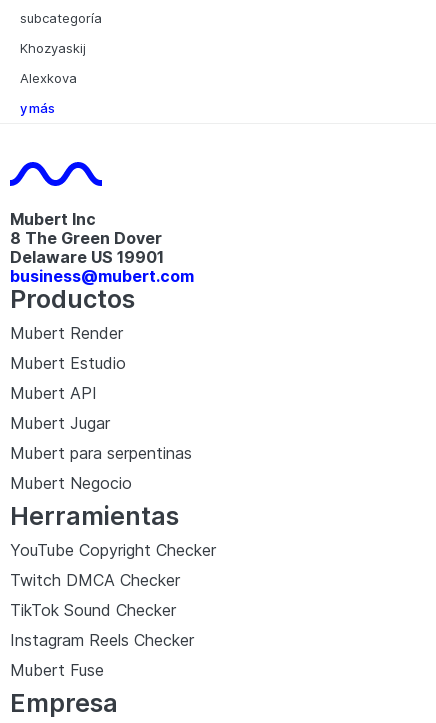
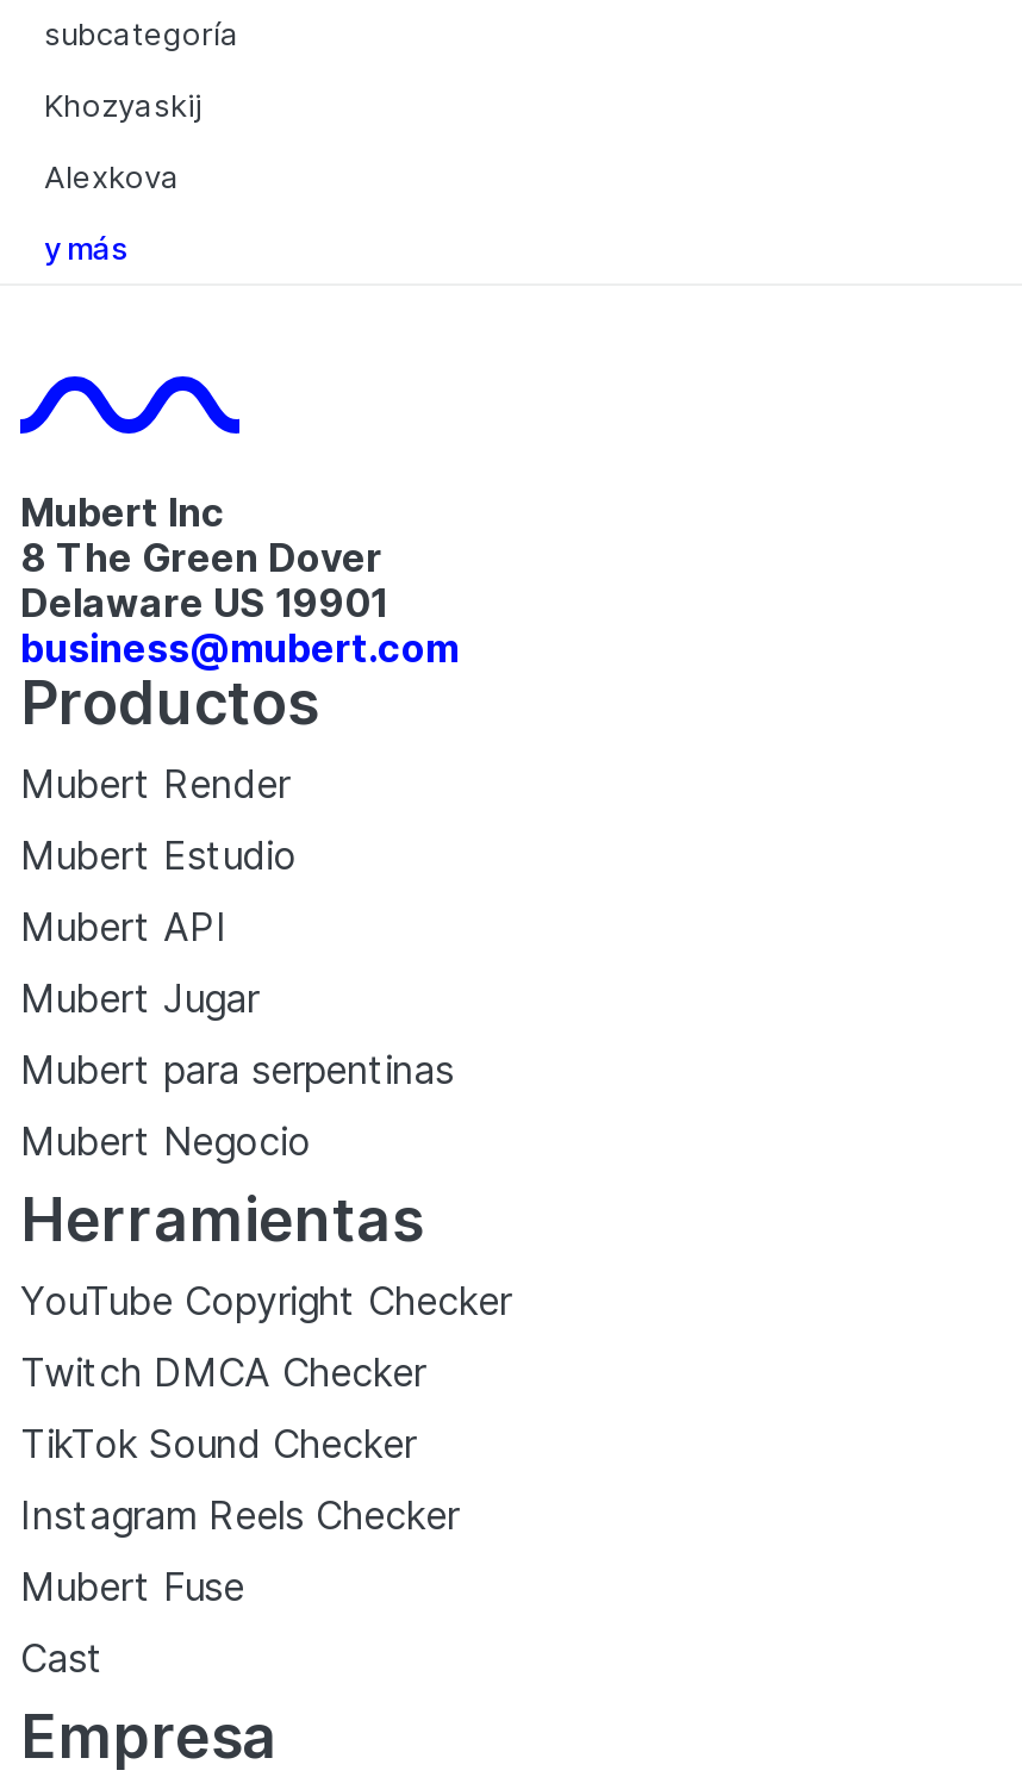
+ Cast
